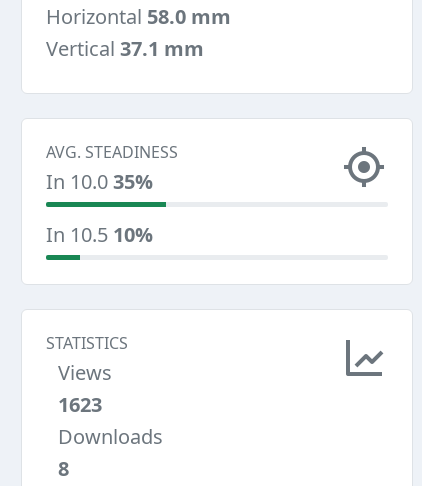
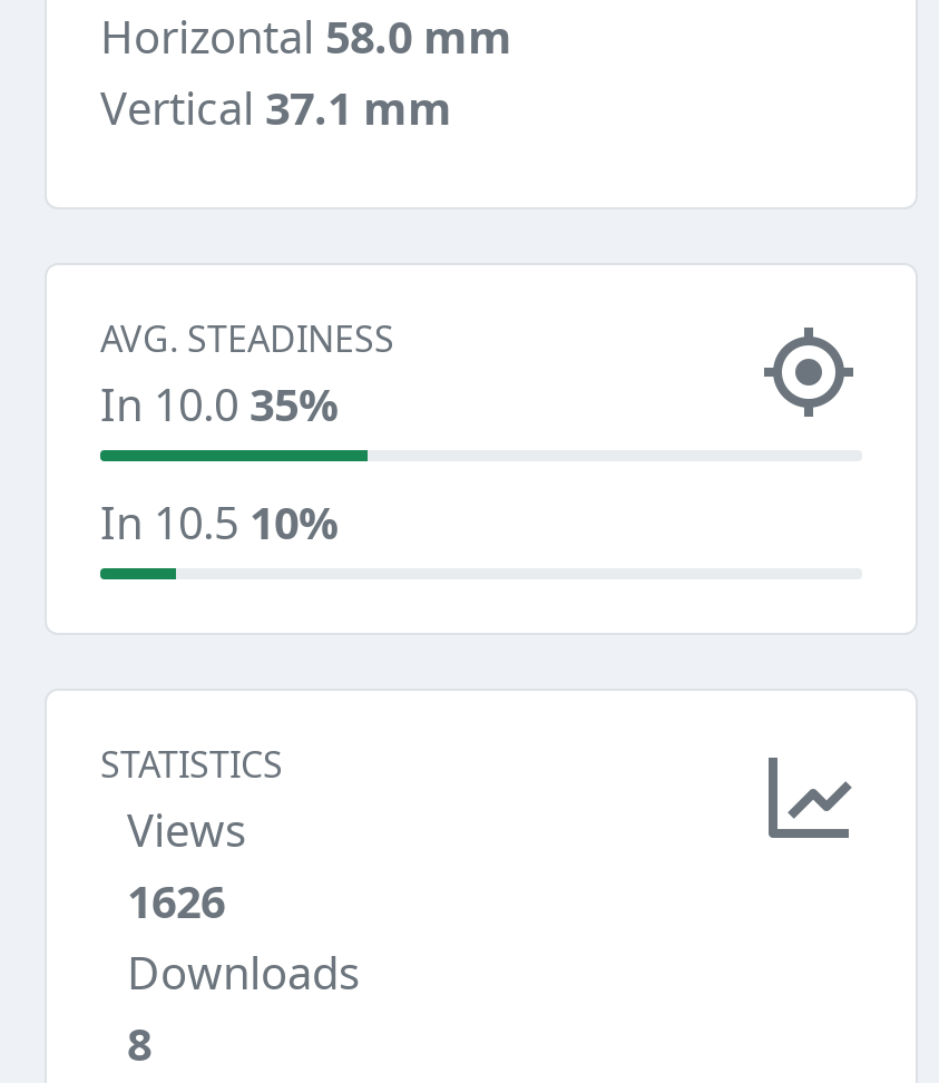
- 1623
+ 1626
